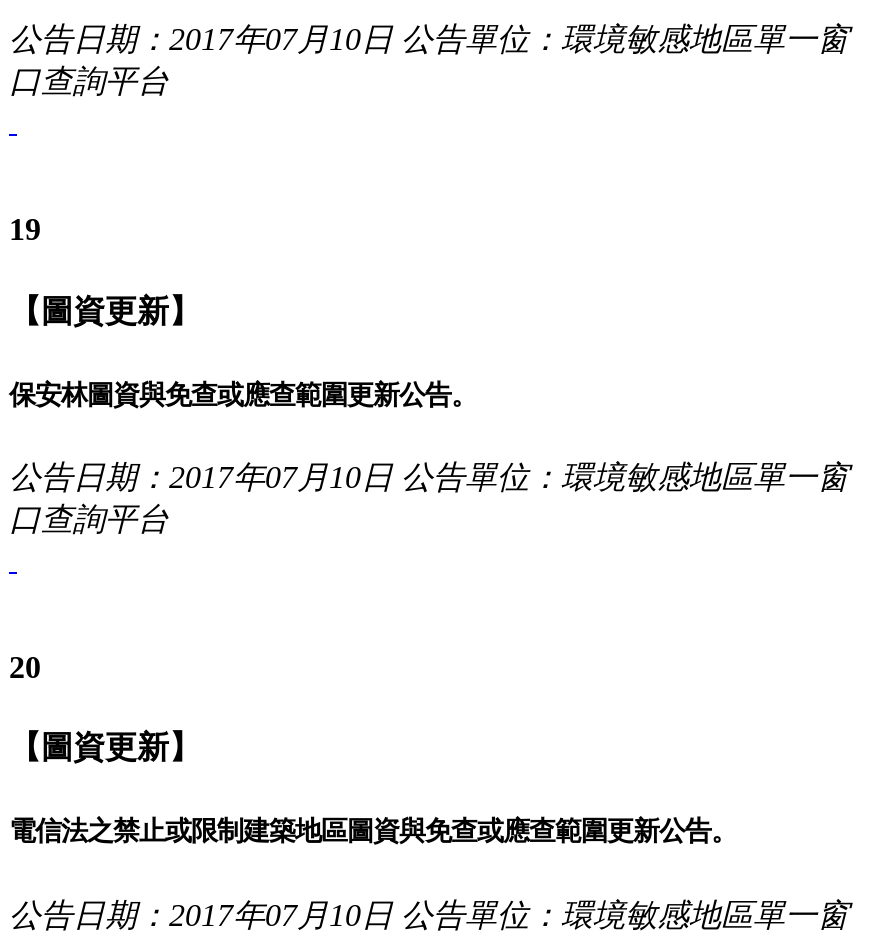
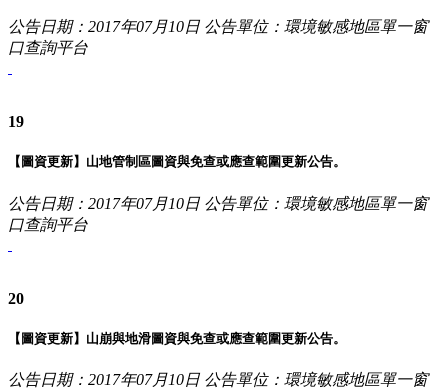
- 【圖資更新】
- 保安林圖資與免查或應查範圍更新公告。
+ 【圖資更新】山地管制區圖資與免查或應查範圍更新公告。

- 【圖資更新】
- 電信法之禁止或限制建築地區圖資與免查或應查範圍更新公告。
+ 【圖資更新】山崩與地滑圖資與免查或應查範圍更新公告。
